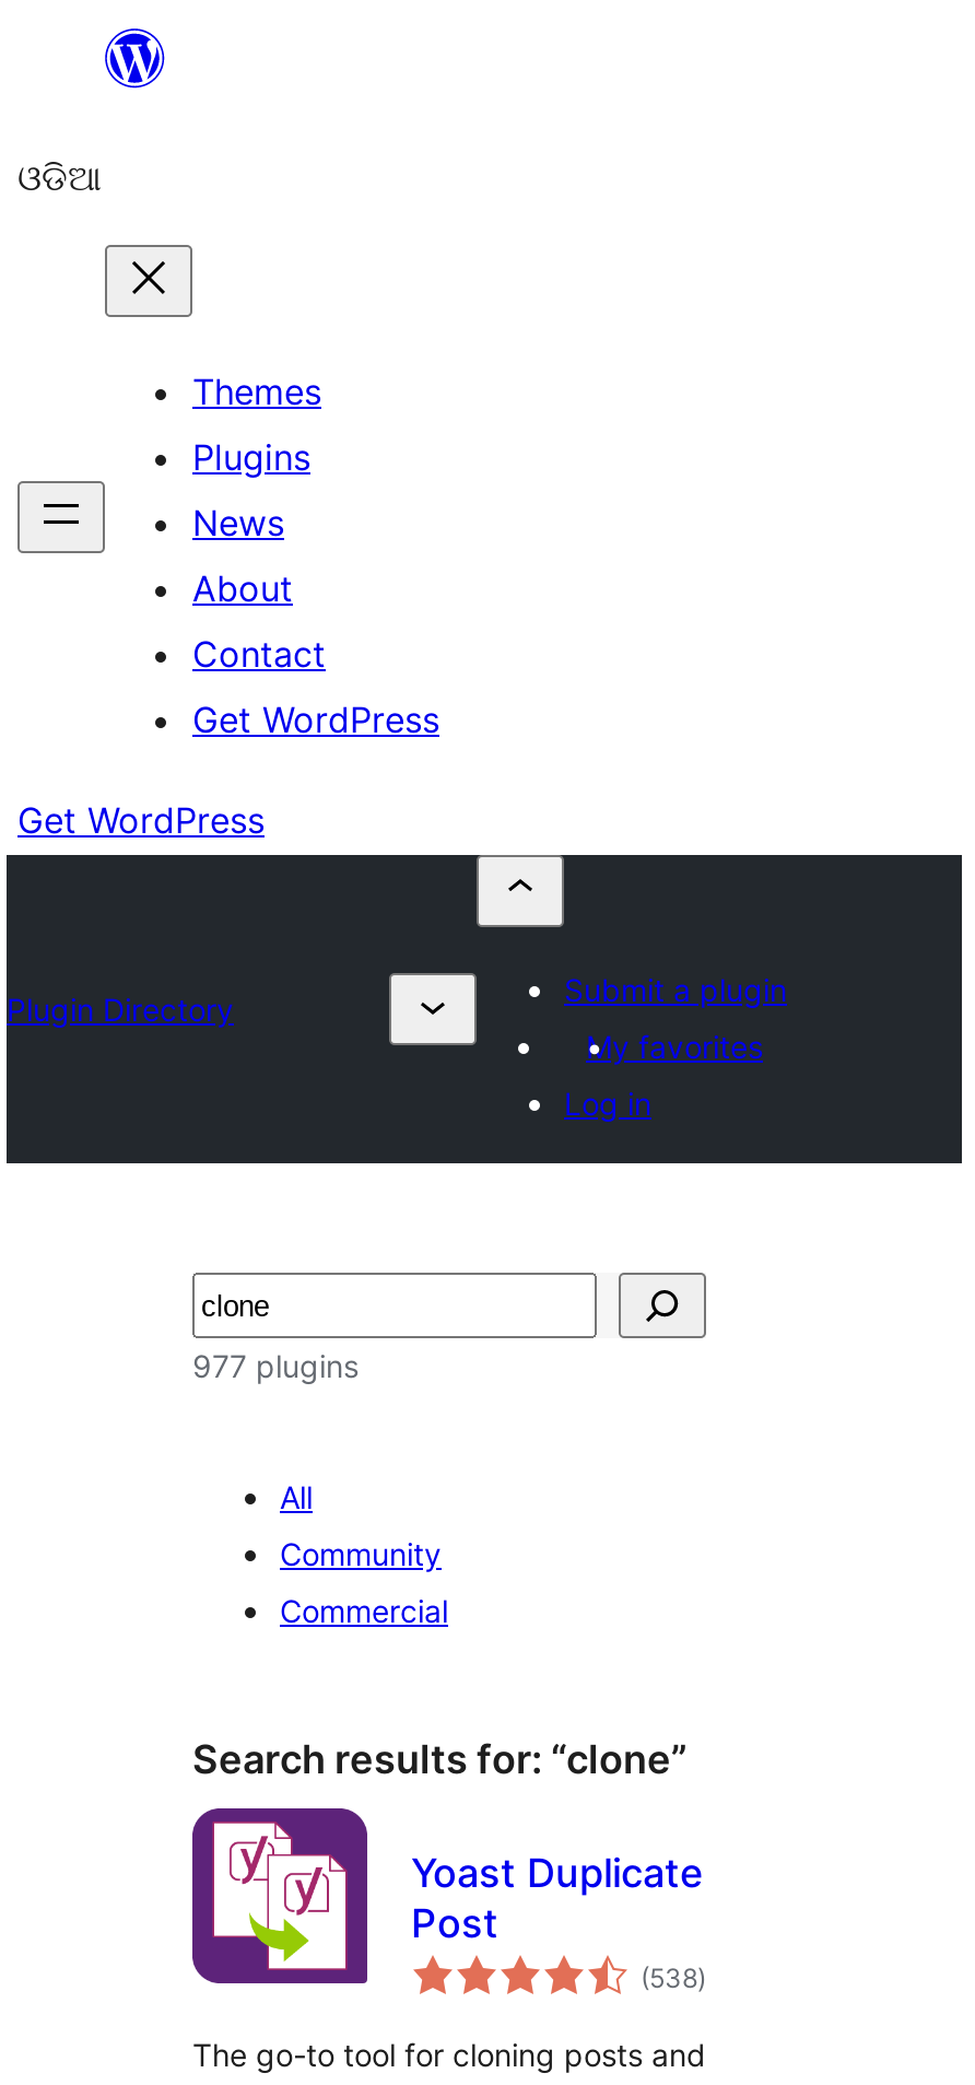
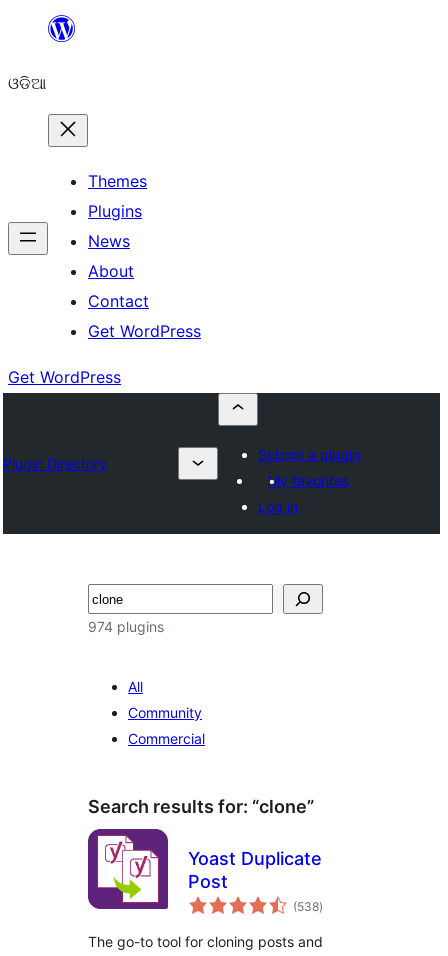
- 977 plugins
+ 974 plugins
